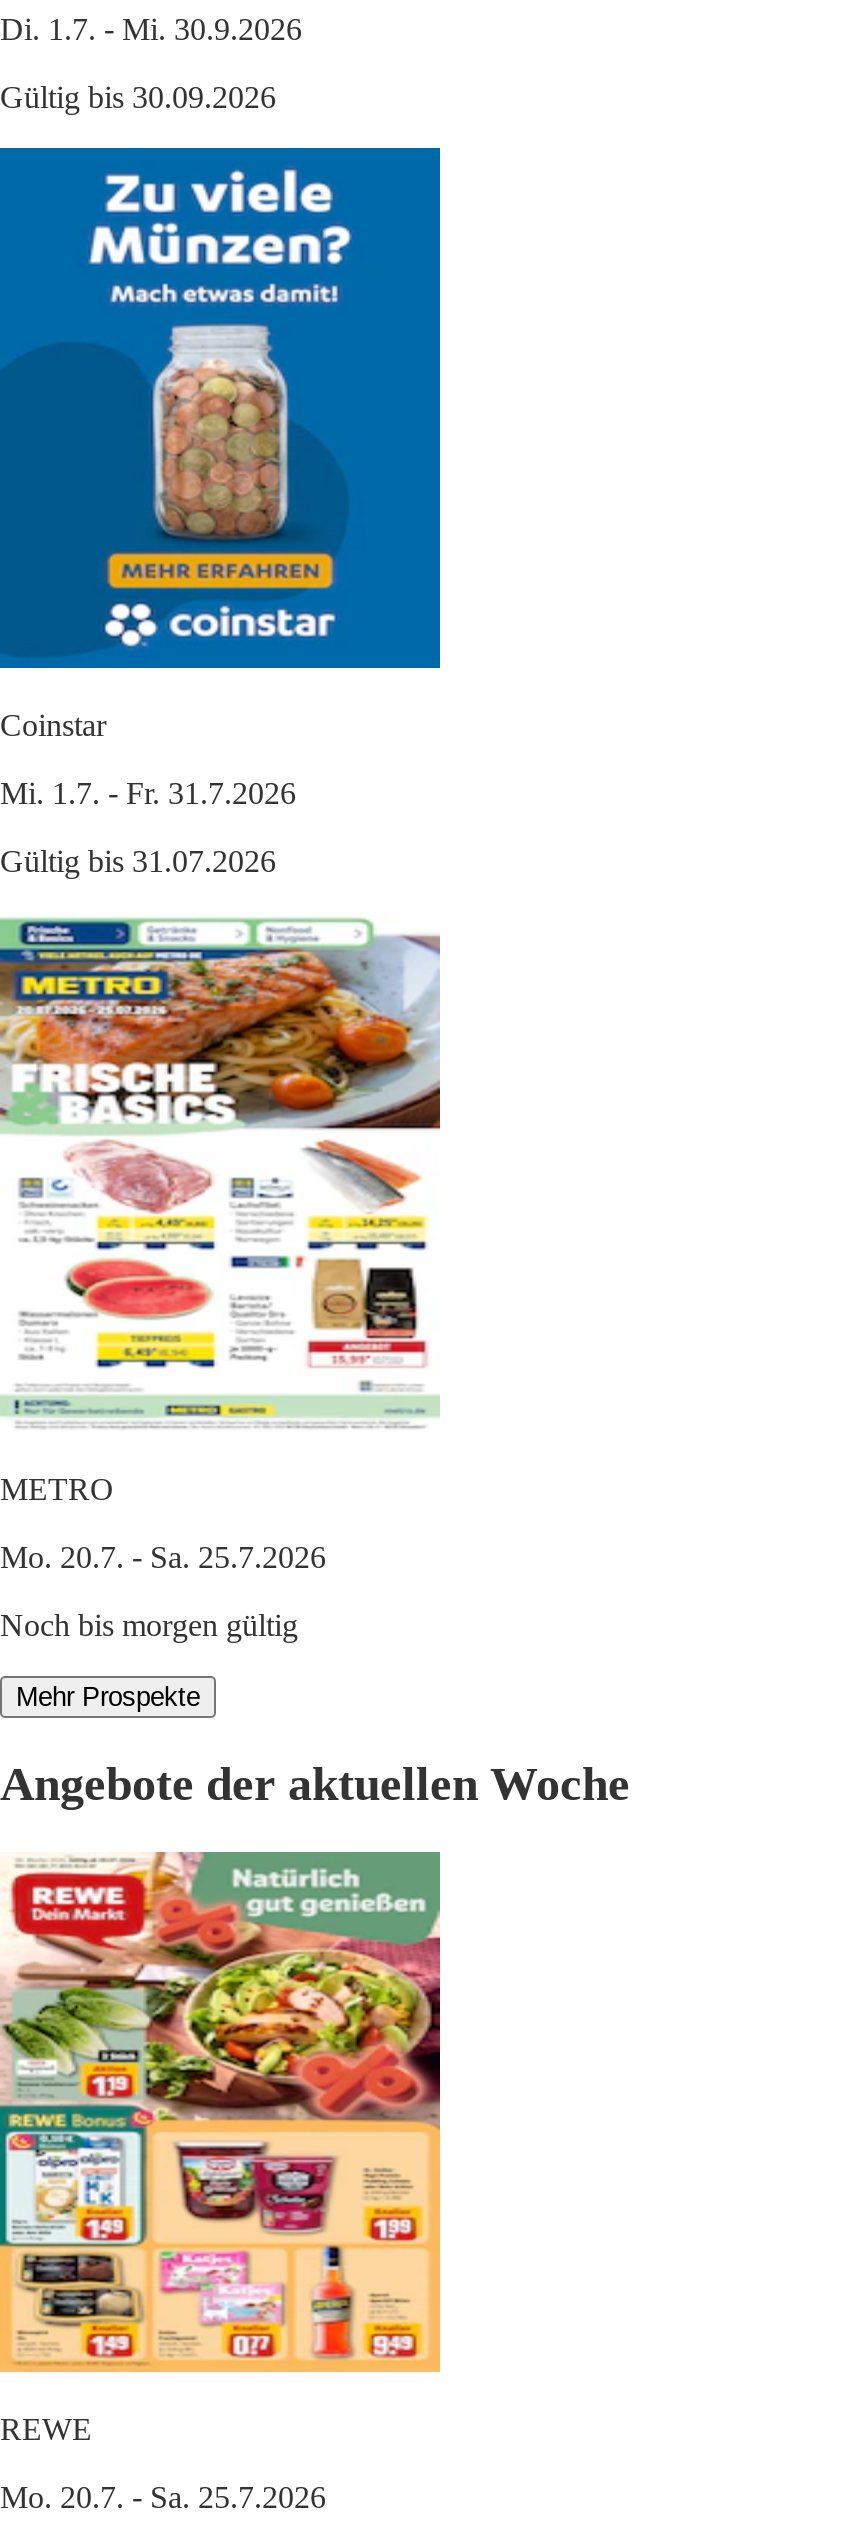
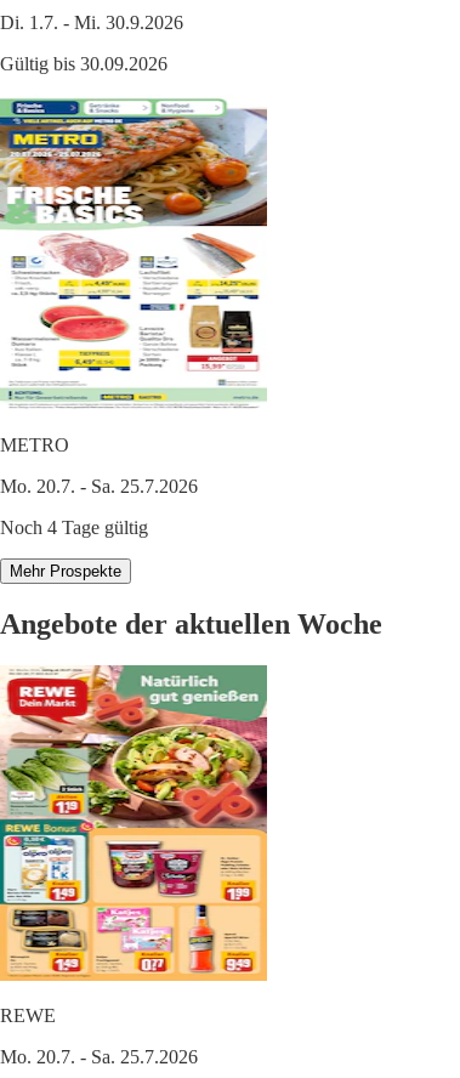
- [image]
- Coinstar
- Mi. 1.7. - Fr. 31.7.2026
- Gültig bis 31.07.2026

- Noch bis morgen gültig
+ Noch 4 Tage gültig
